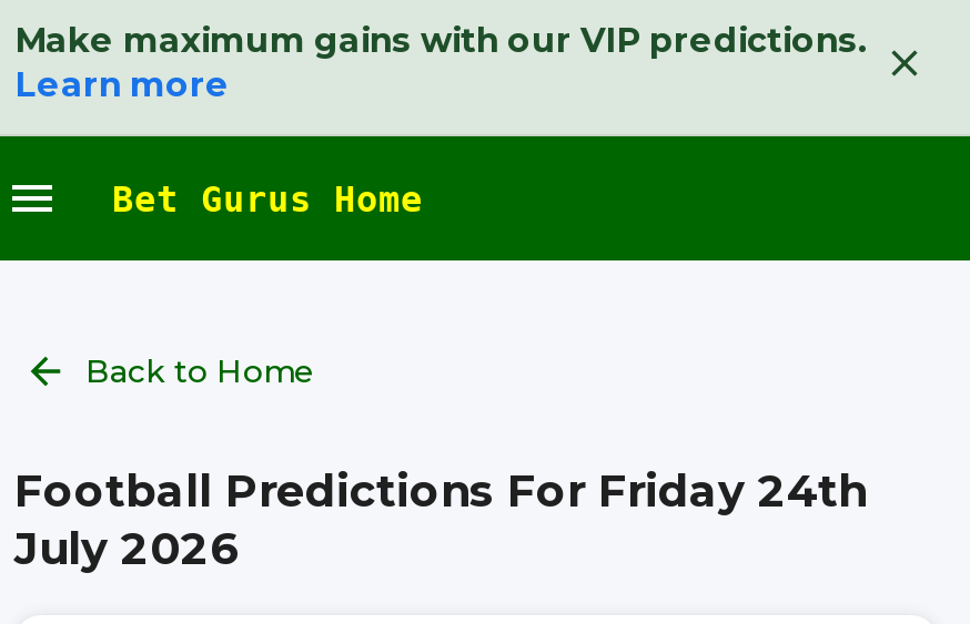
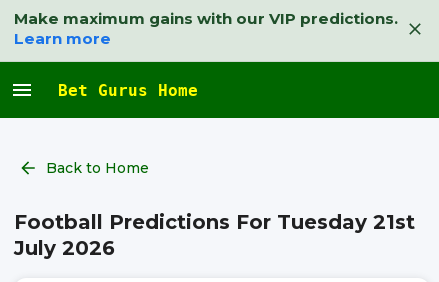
- Football Predictions For Friday 24th
+ Football Predictions For Tuesday 21st
